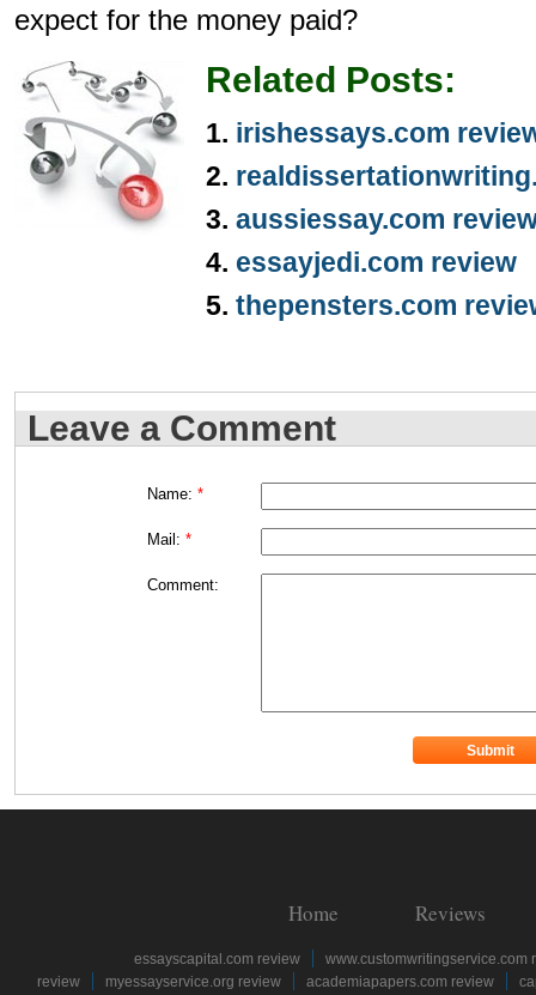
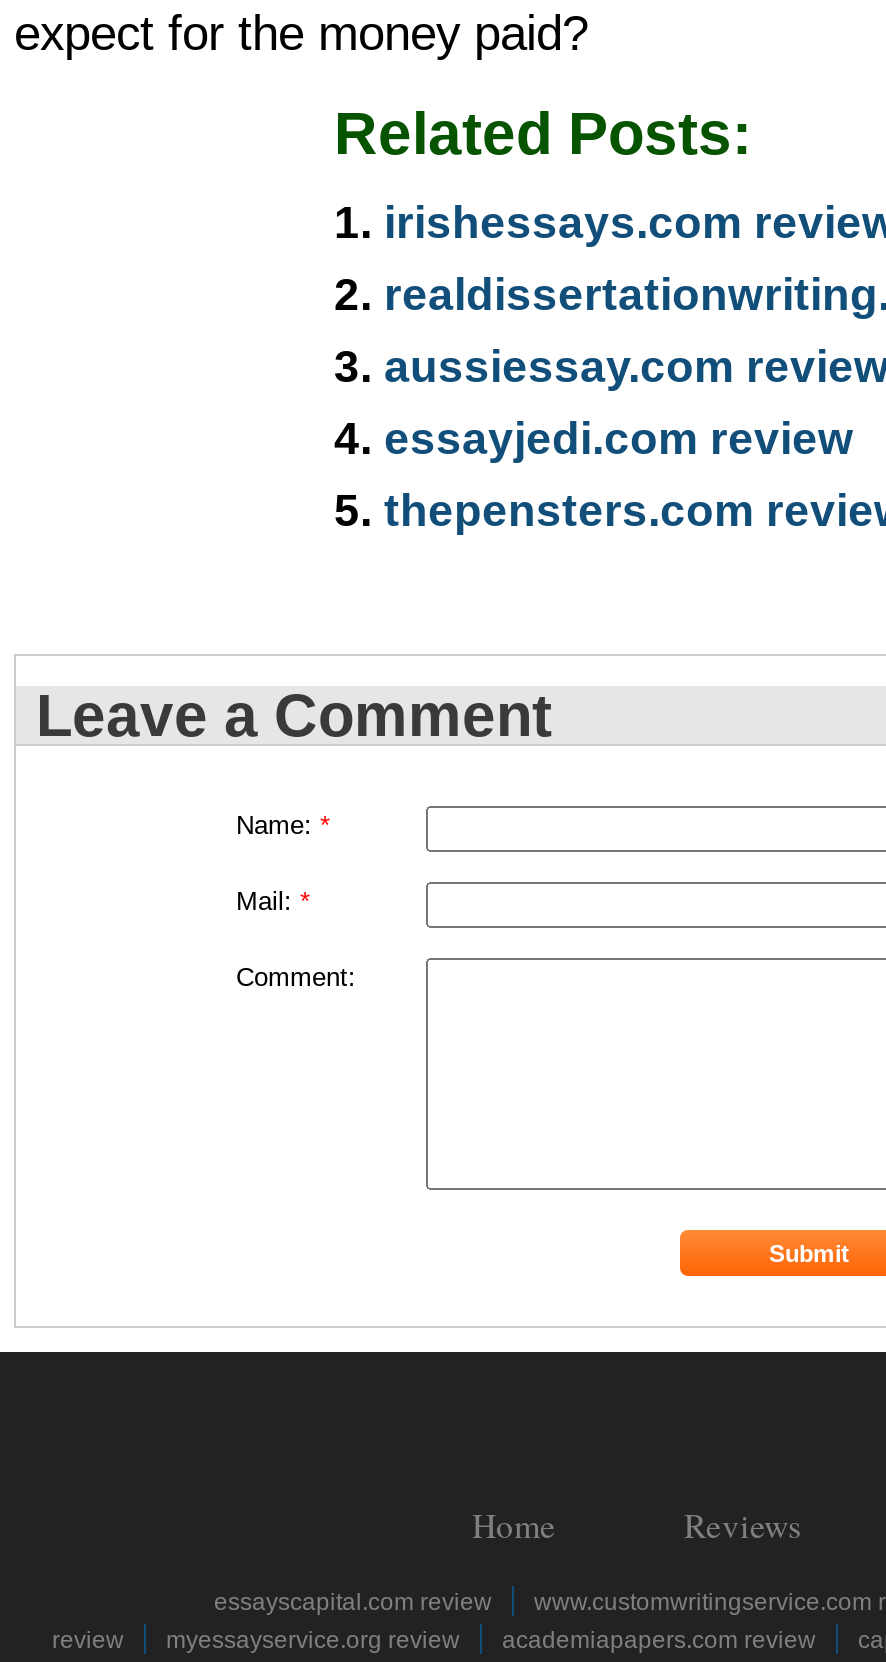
- [image]
